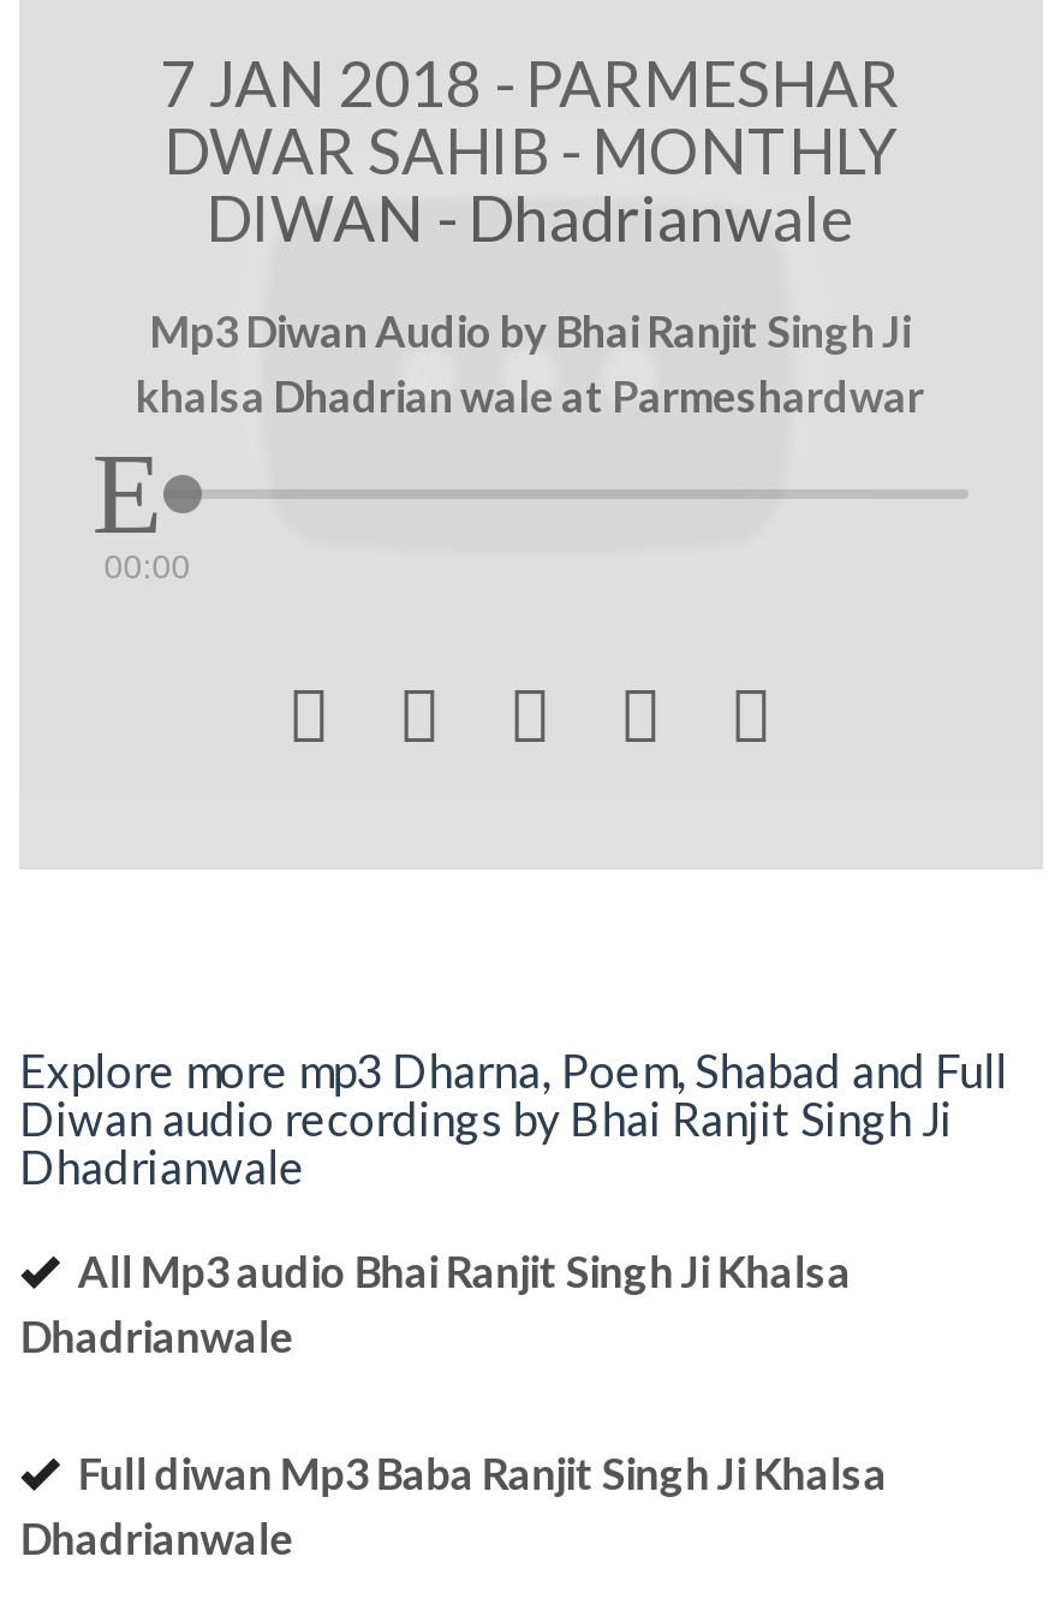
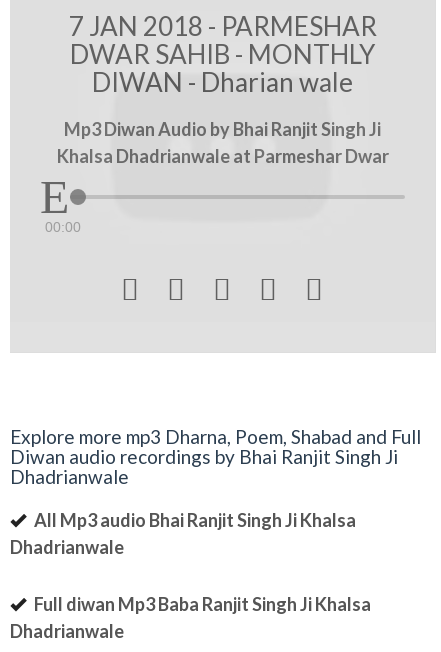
- DIWAN - Dhadrianwale
+ DIWAN - Dharian wale

- khalsa Dhadrian wale at Parmeshardwar
+ Khalsa Dhadrianwale at Parmeshar Dwar
